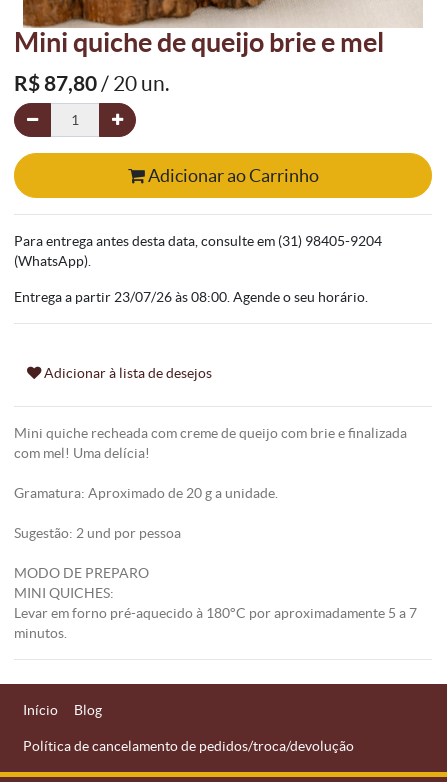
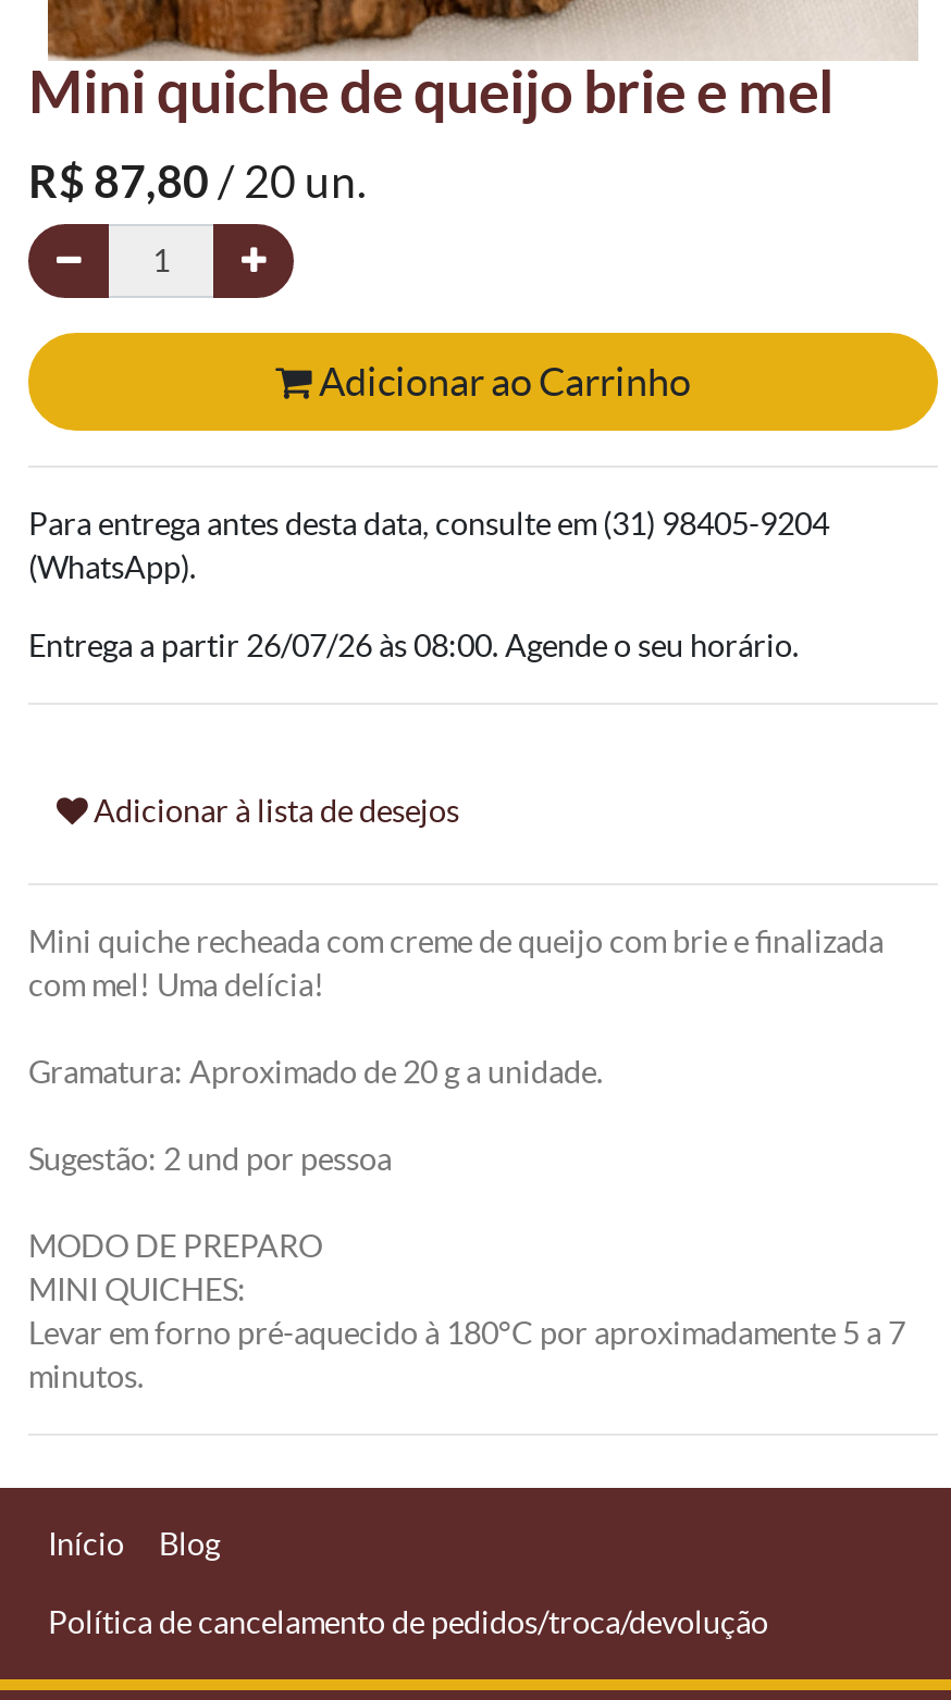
- Entrega a partir 23/07/26 às 08:00. Agende o seu horário.
+ Entrega a partir 26/07/26 às 08:00. Agende o seu horário.
